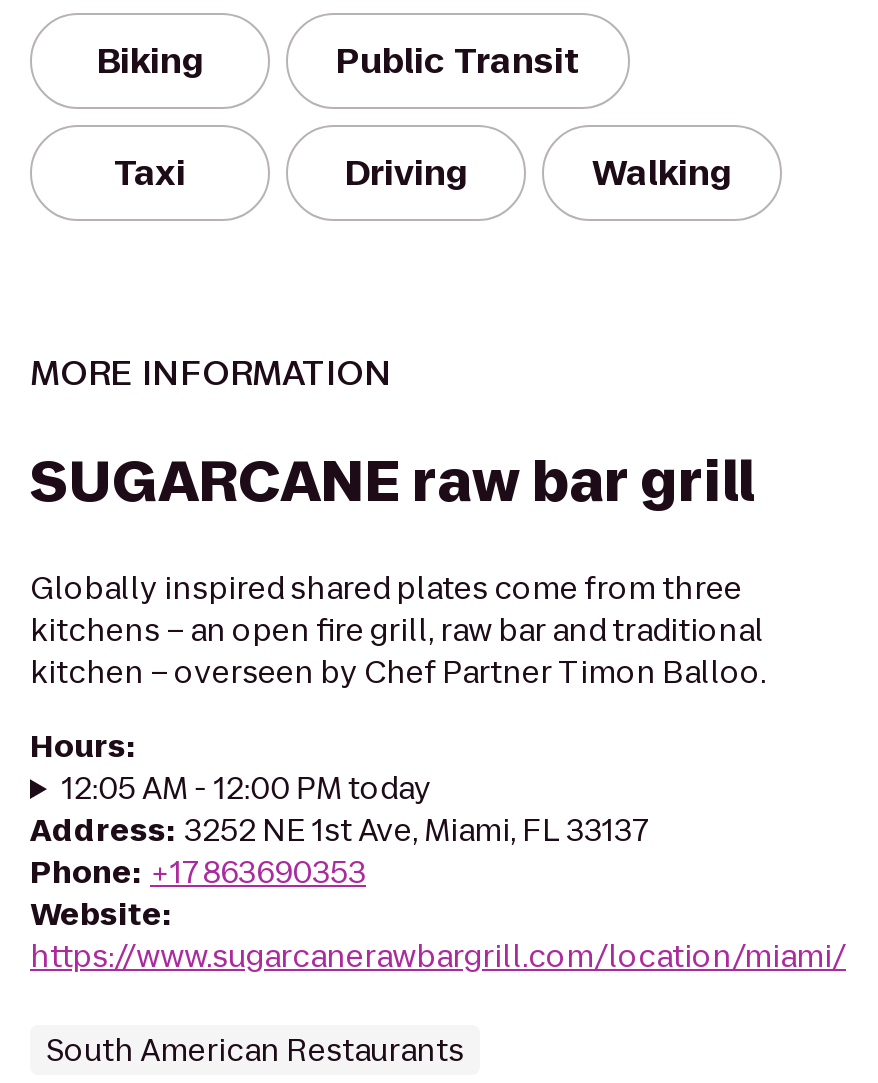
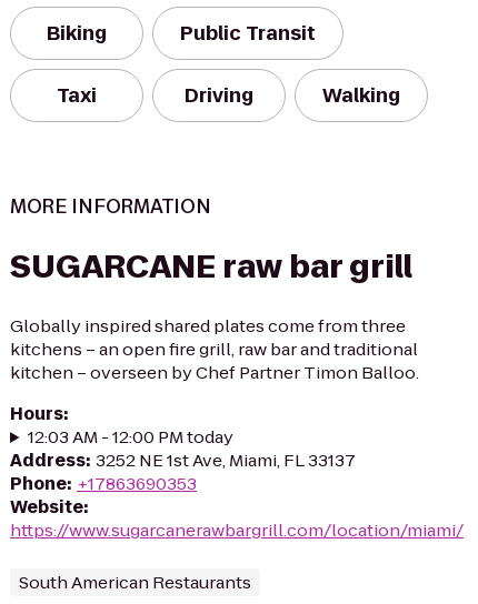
- 12:05 AM - 12:00 PM today
+ 12:03 AM - 12:00 PM today
